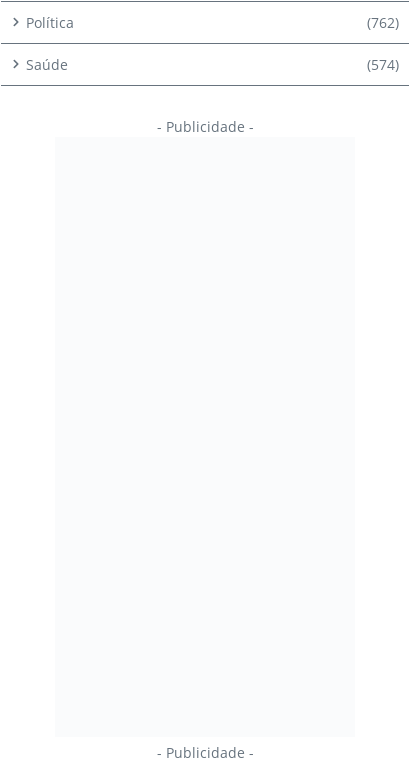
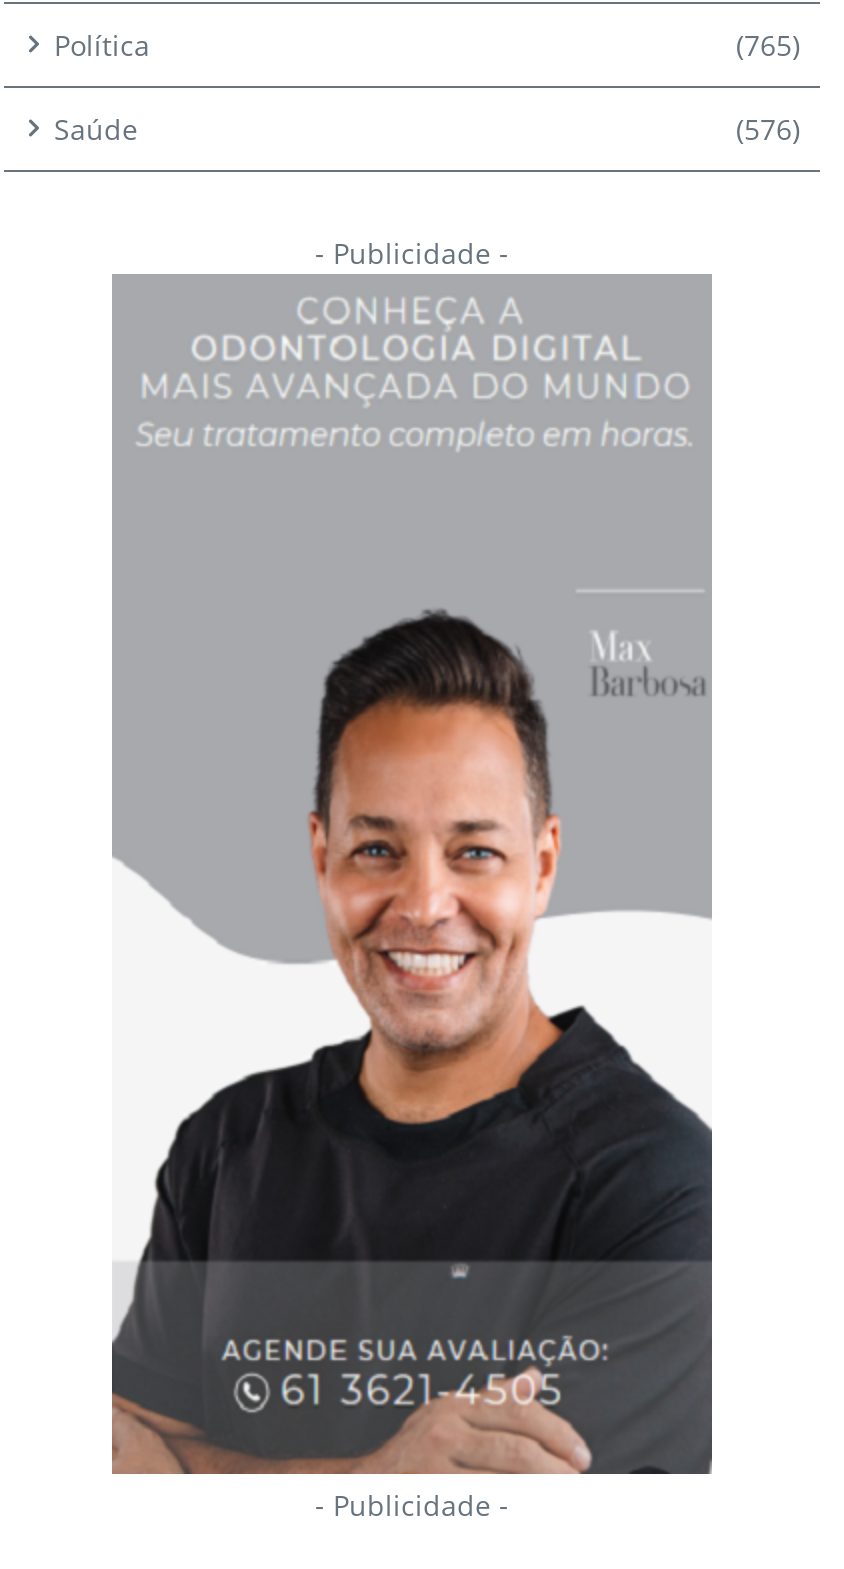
- (762)
+ (765)

- (574)
+ (576)

+ [image]
